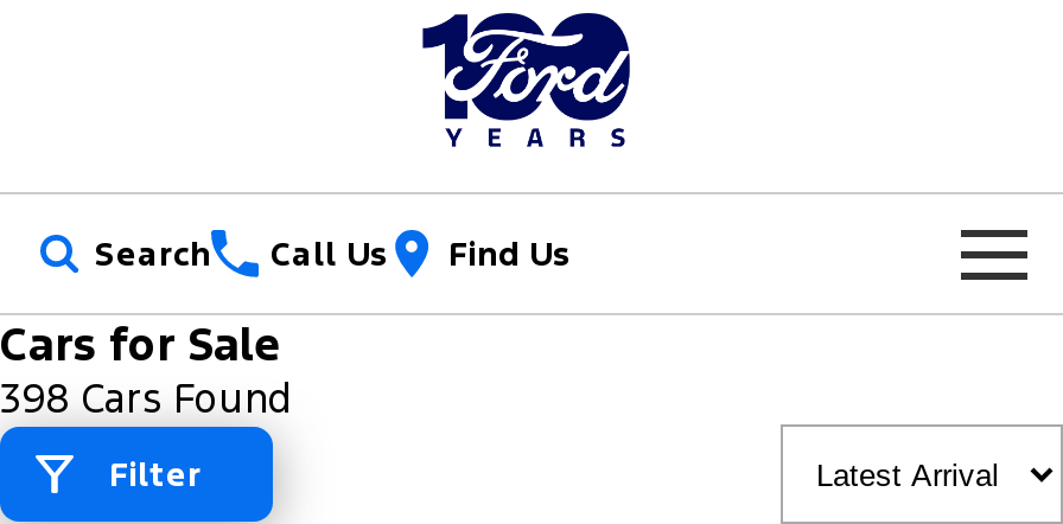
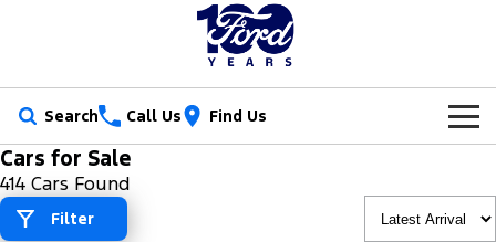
- 398 Cars Found
+ 414 Cars Found
